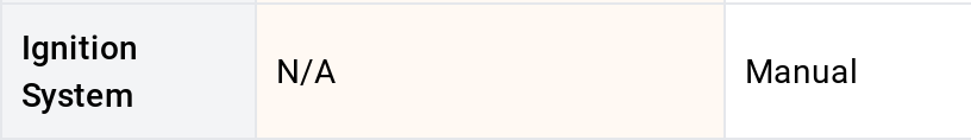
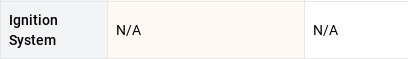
- Manual
+ N/A
